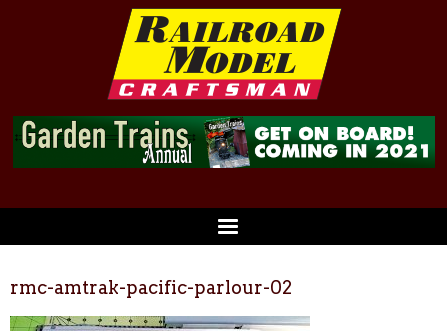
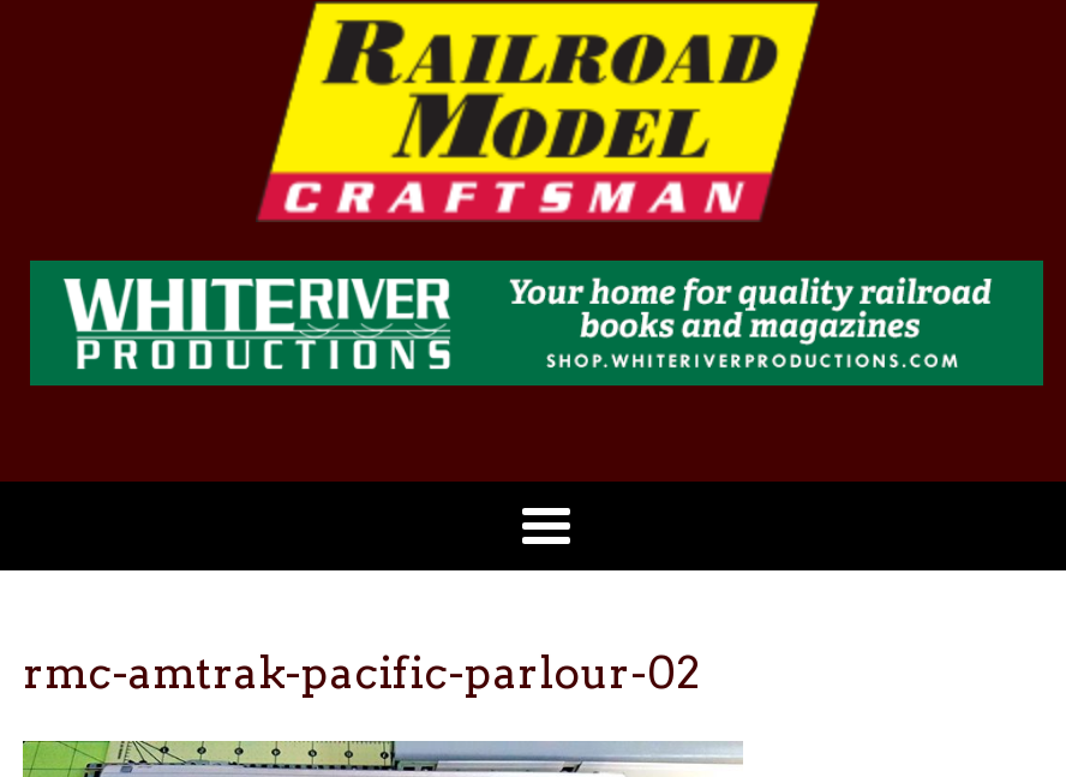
- [image]
+ [image]
